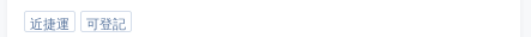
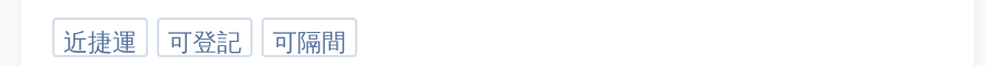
+ 可隔間
